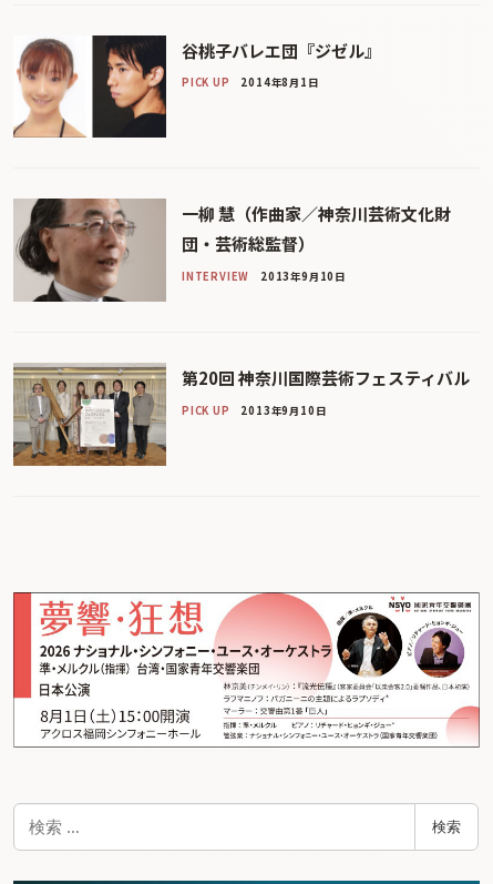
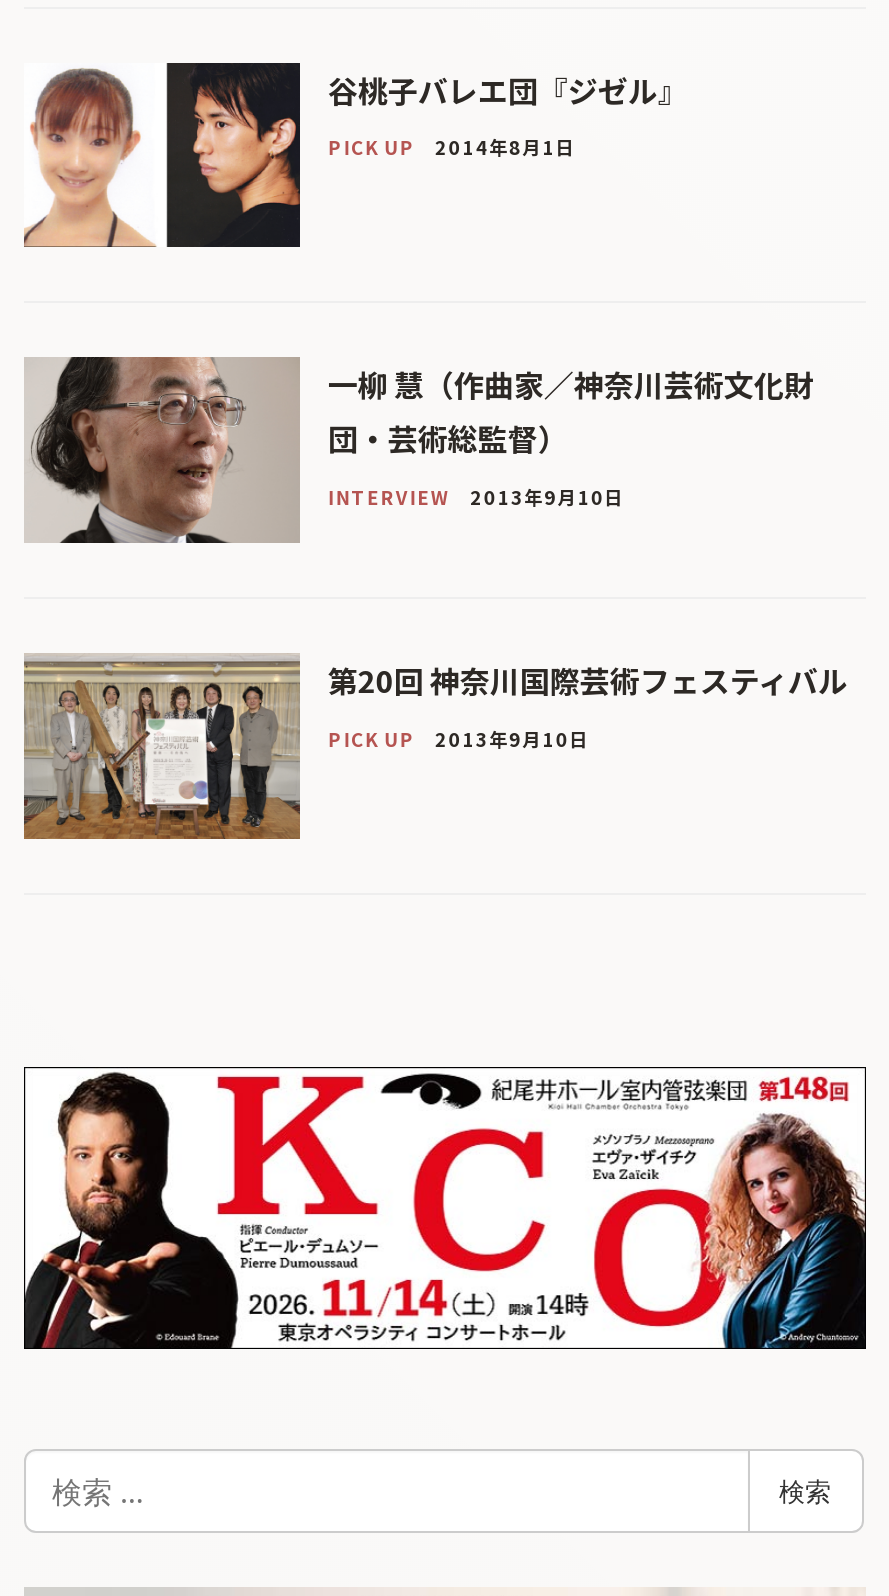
- [image]
+ [image]
